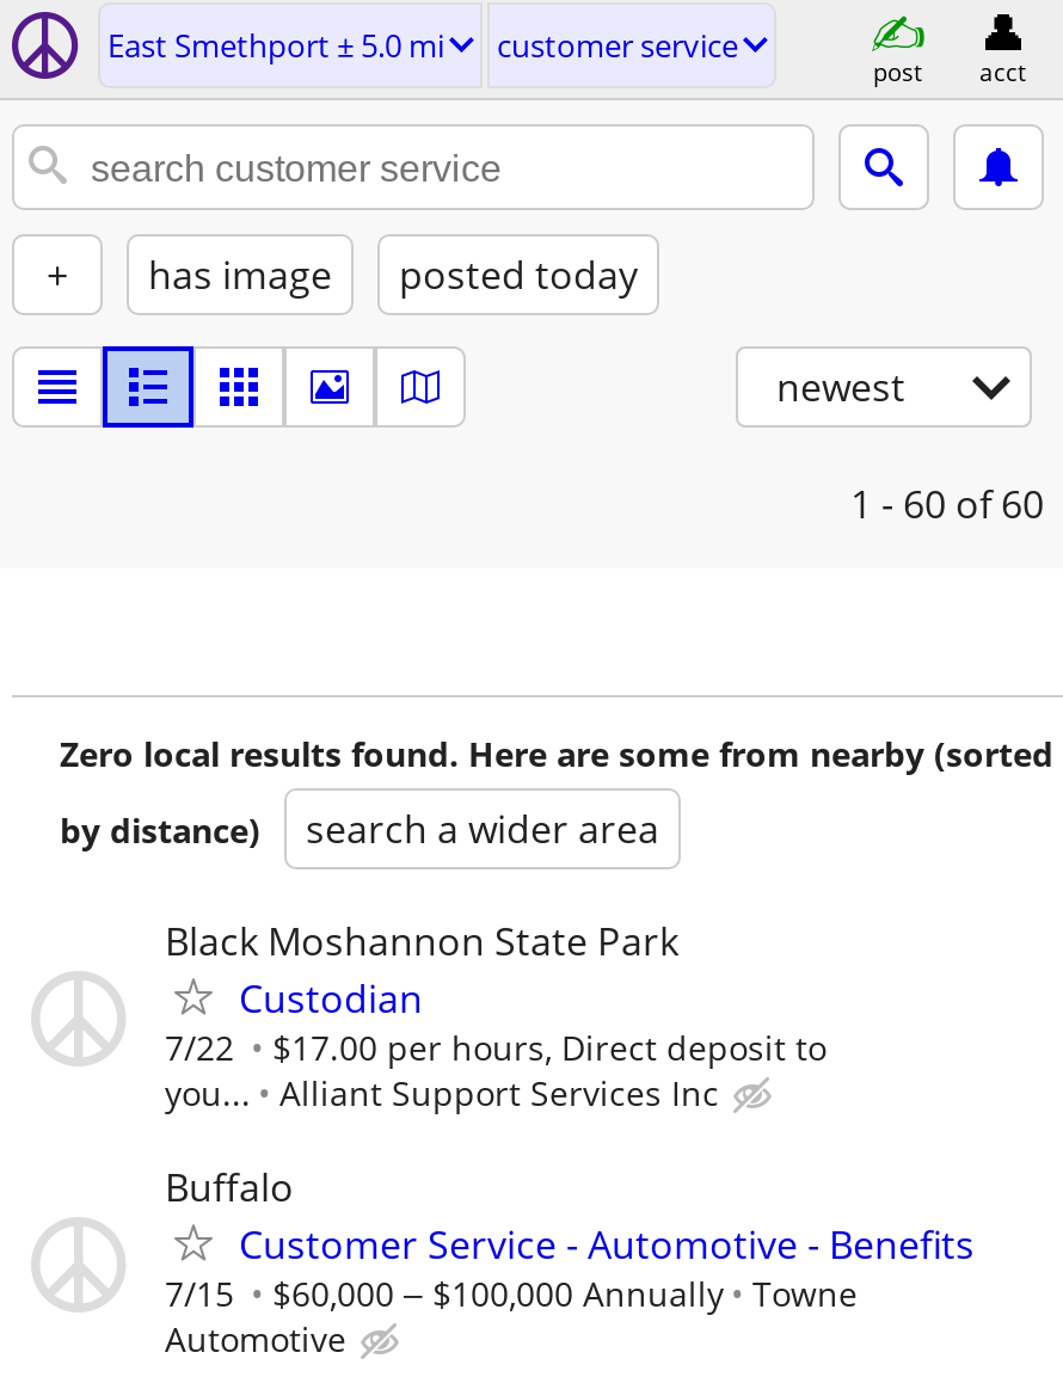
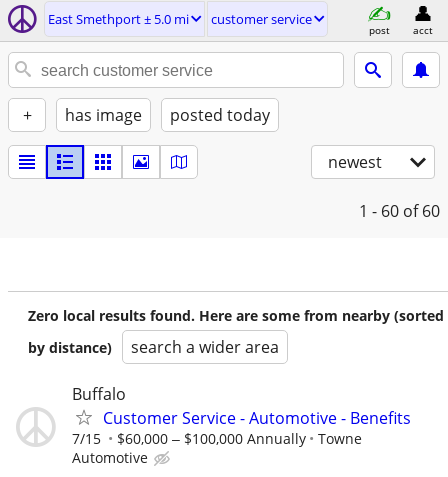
- Black Moshannon State Park
- Custodian
- 7/22
- $17.00 per hours, Direct deposit to
- you...
- Alliant Support Services Inc
